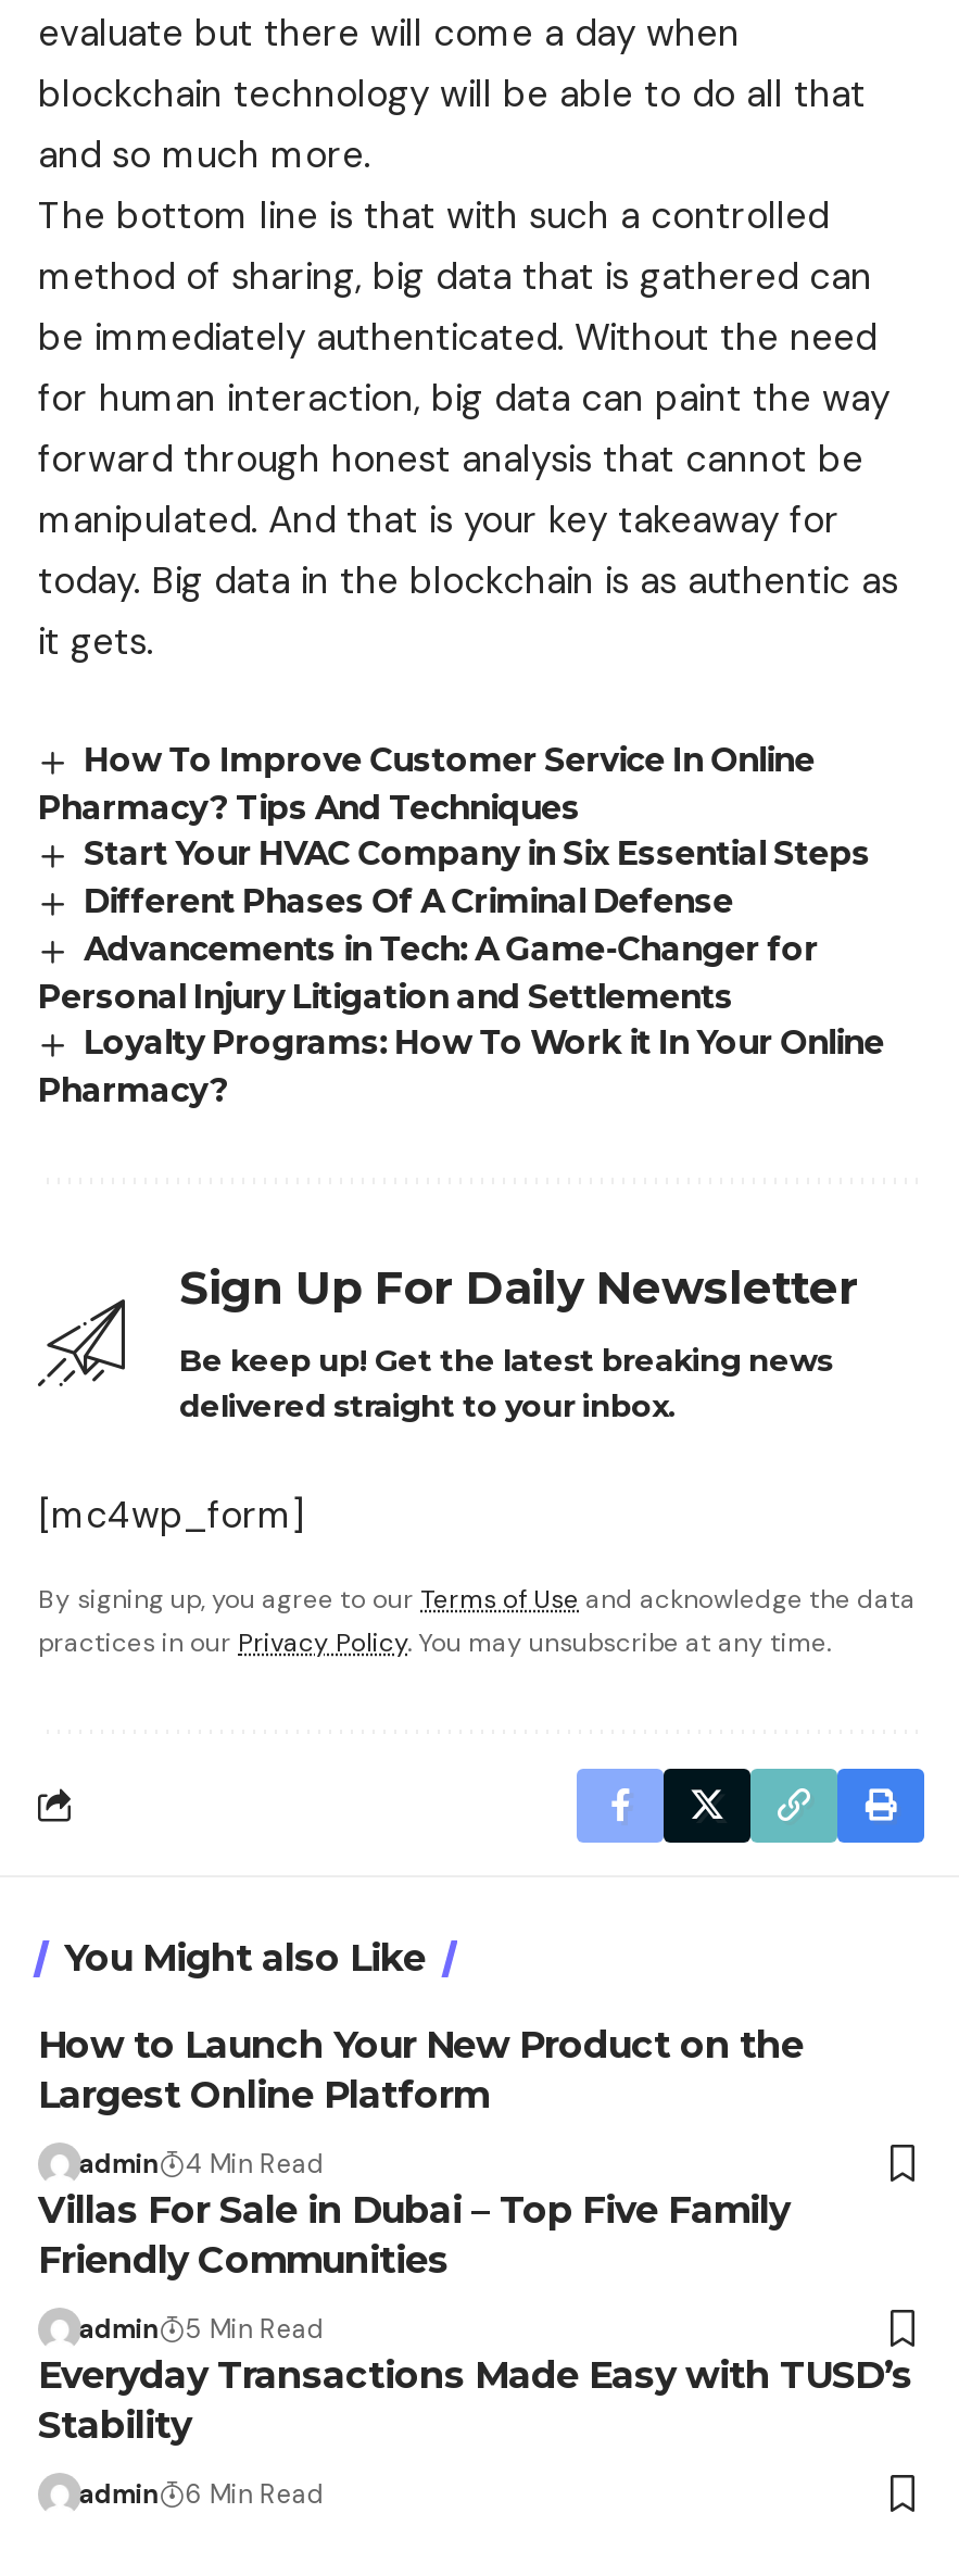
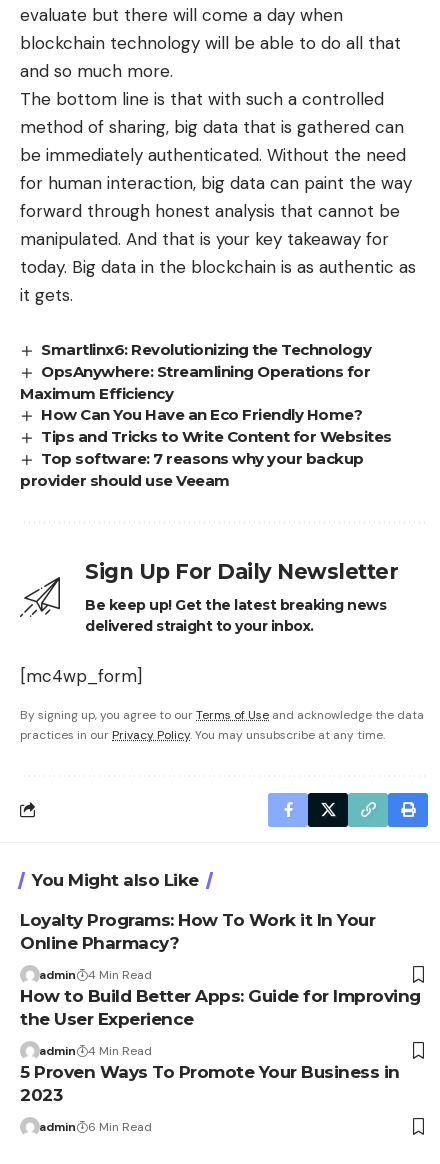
- How To Improve Customer Service In Online
- Pharmacy? Tips And Techniques
- Start Your HVAC Company in Six Essential Steps
- Different Phases Of A Criminal Defense
- Advancements in Tech: A Game-Changer for
- Personal Injury Litigation and Settlements
- Loyalty Programs: How To Work it In Your Online
- Pharmacy?
+ Smartlinx6: Revolutionizing the Technology
+ OpsAnywhere: Streamlining Operations for
+ Maximum Efficiency
+ How Can You Have an Eco Friendly Home?
+ Tips and Tricks to Write Content for Websites
+ Top software: 7 reasons why your backup
+ provider should use Veeam

- How to Launch Your New Product on the
- Largest Online Platform
+ Loyalty Programs: How To Work it In Your
+ Online Pharmacy?

- Villas For Sale in Dubai – Top Five Family
- Friendly Communities
+ How to Build Better Apps: Guide for Improving
+ the User Experience

- 5 Min Read
- Everyday Transactions Made Easy with TUSD’s
- Stability
+ 4 Min Read
+ 5 Proven Ways To Promote Your Business in
+ 2023
